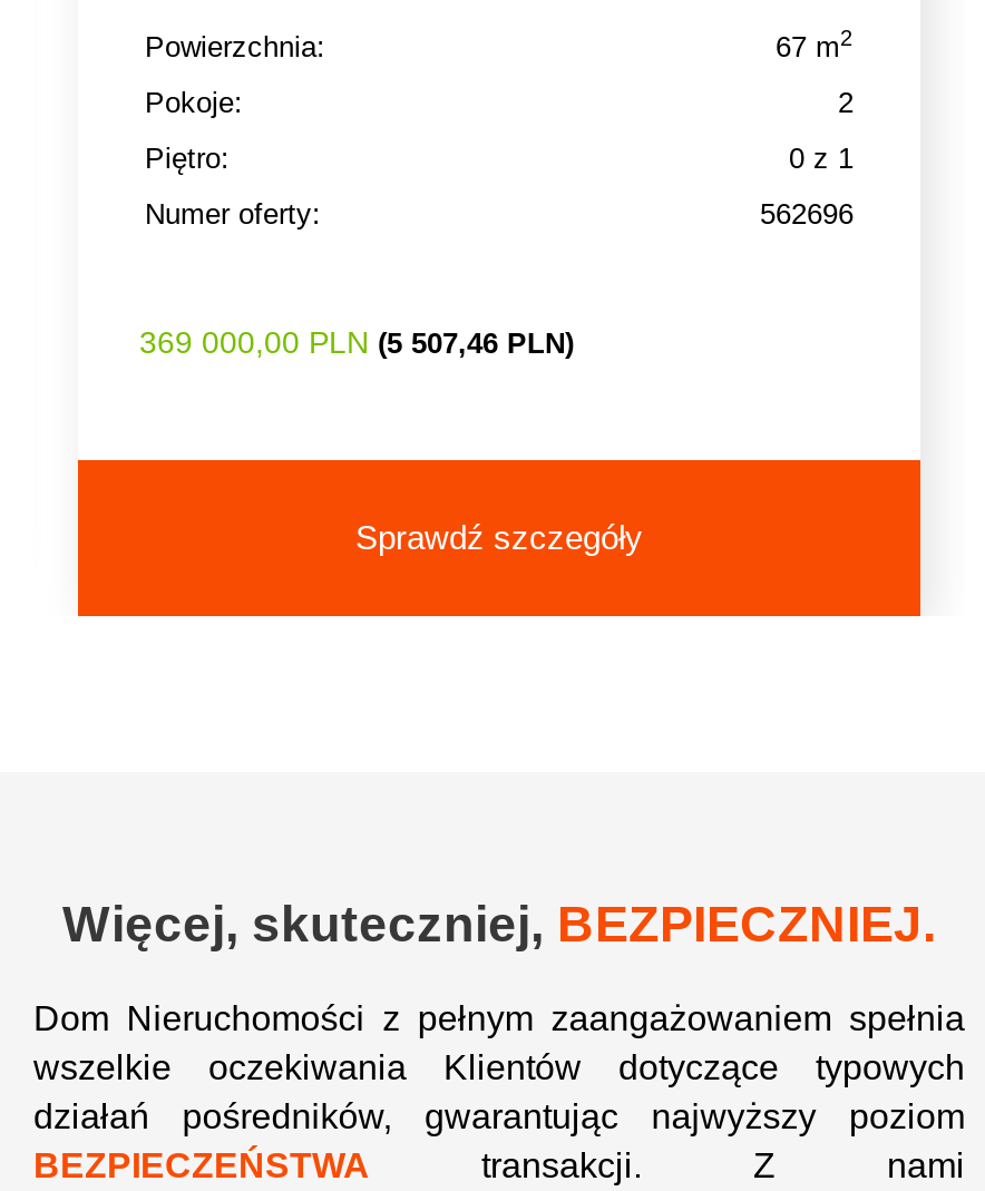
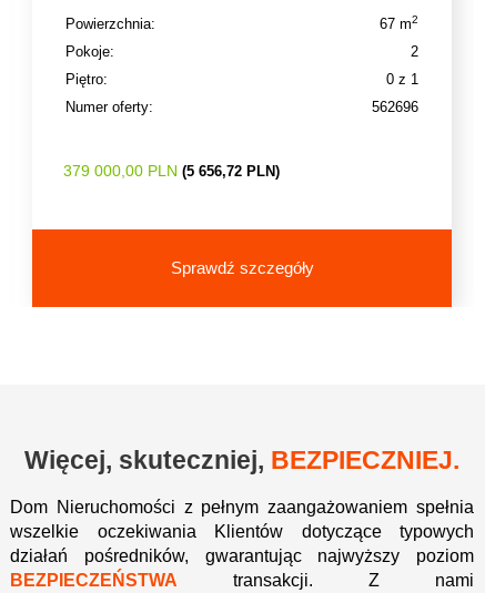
- 369 000,00 PLN (5 507,46 PLN)
+ 379 000,00 PLN (5 656,72 PLN)
